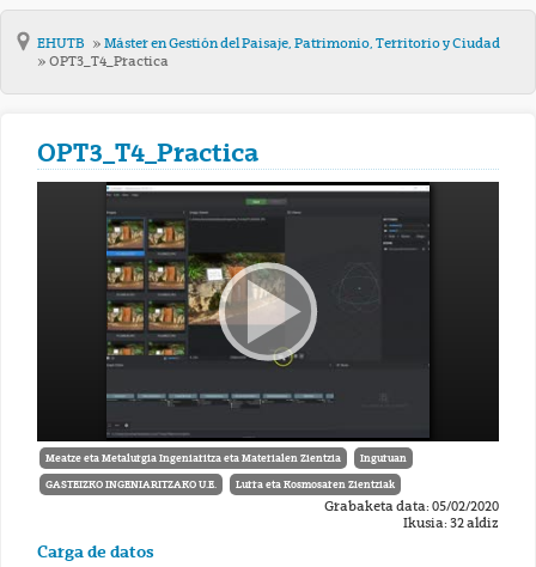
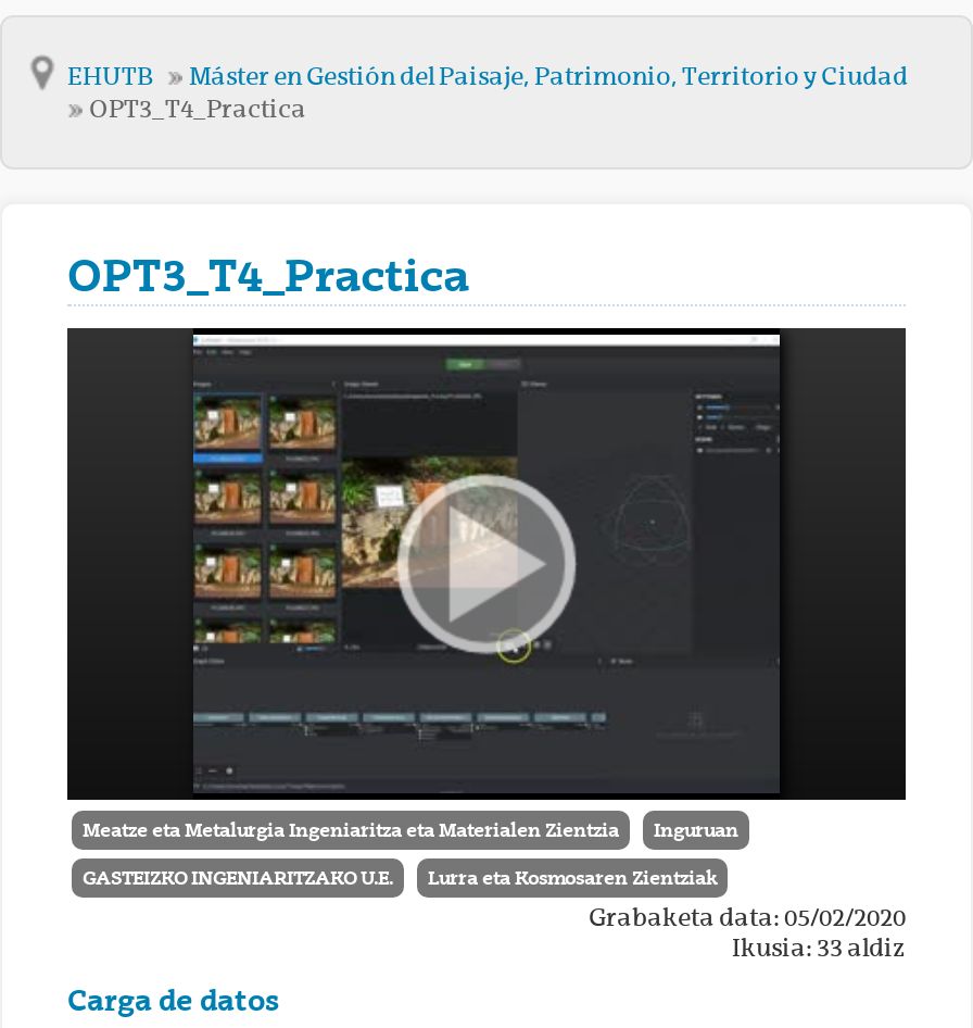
- Ikusia: 32 aldiz
+ Ikusia: 33 aldiz
